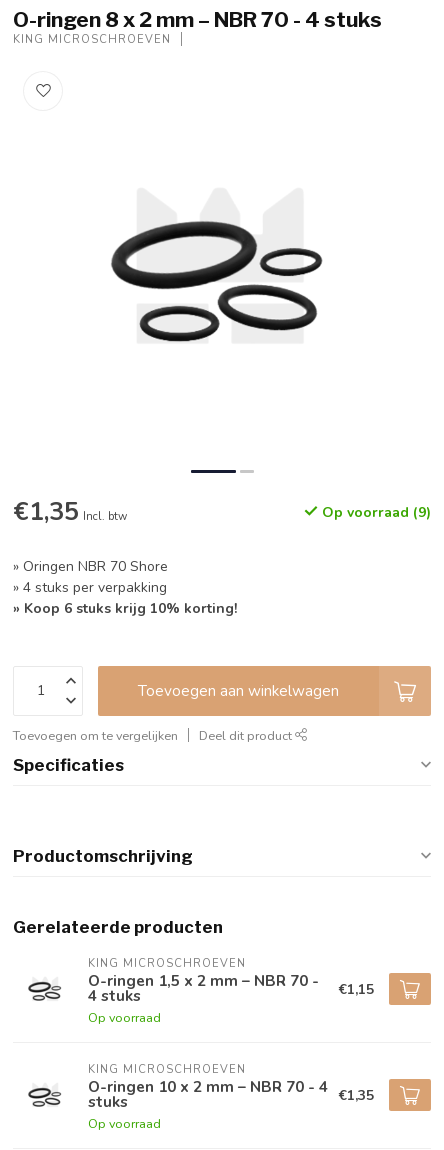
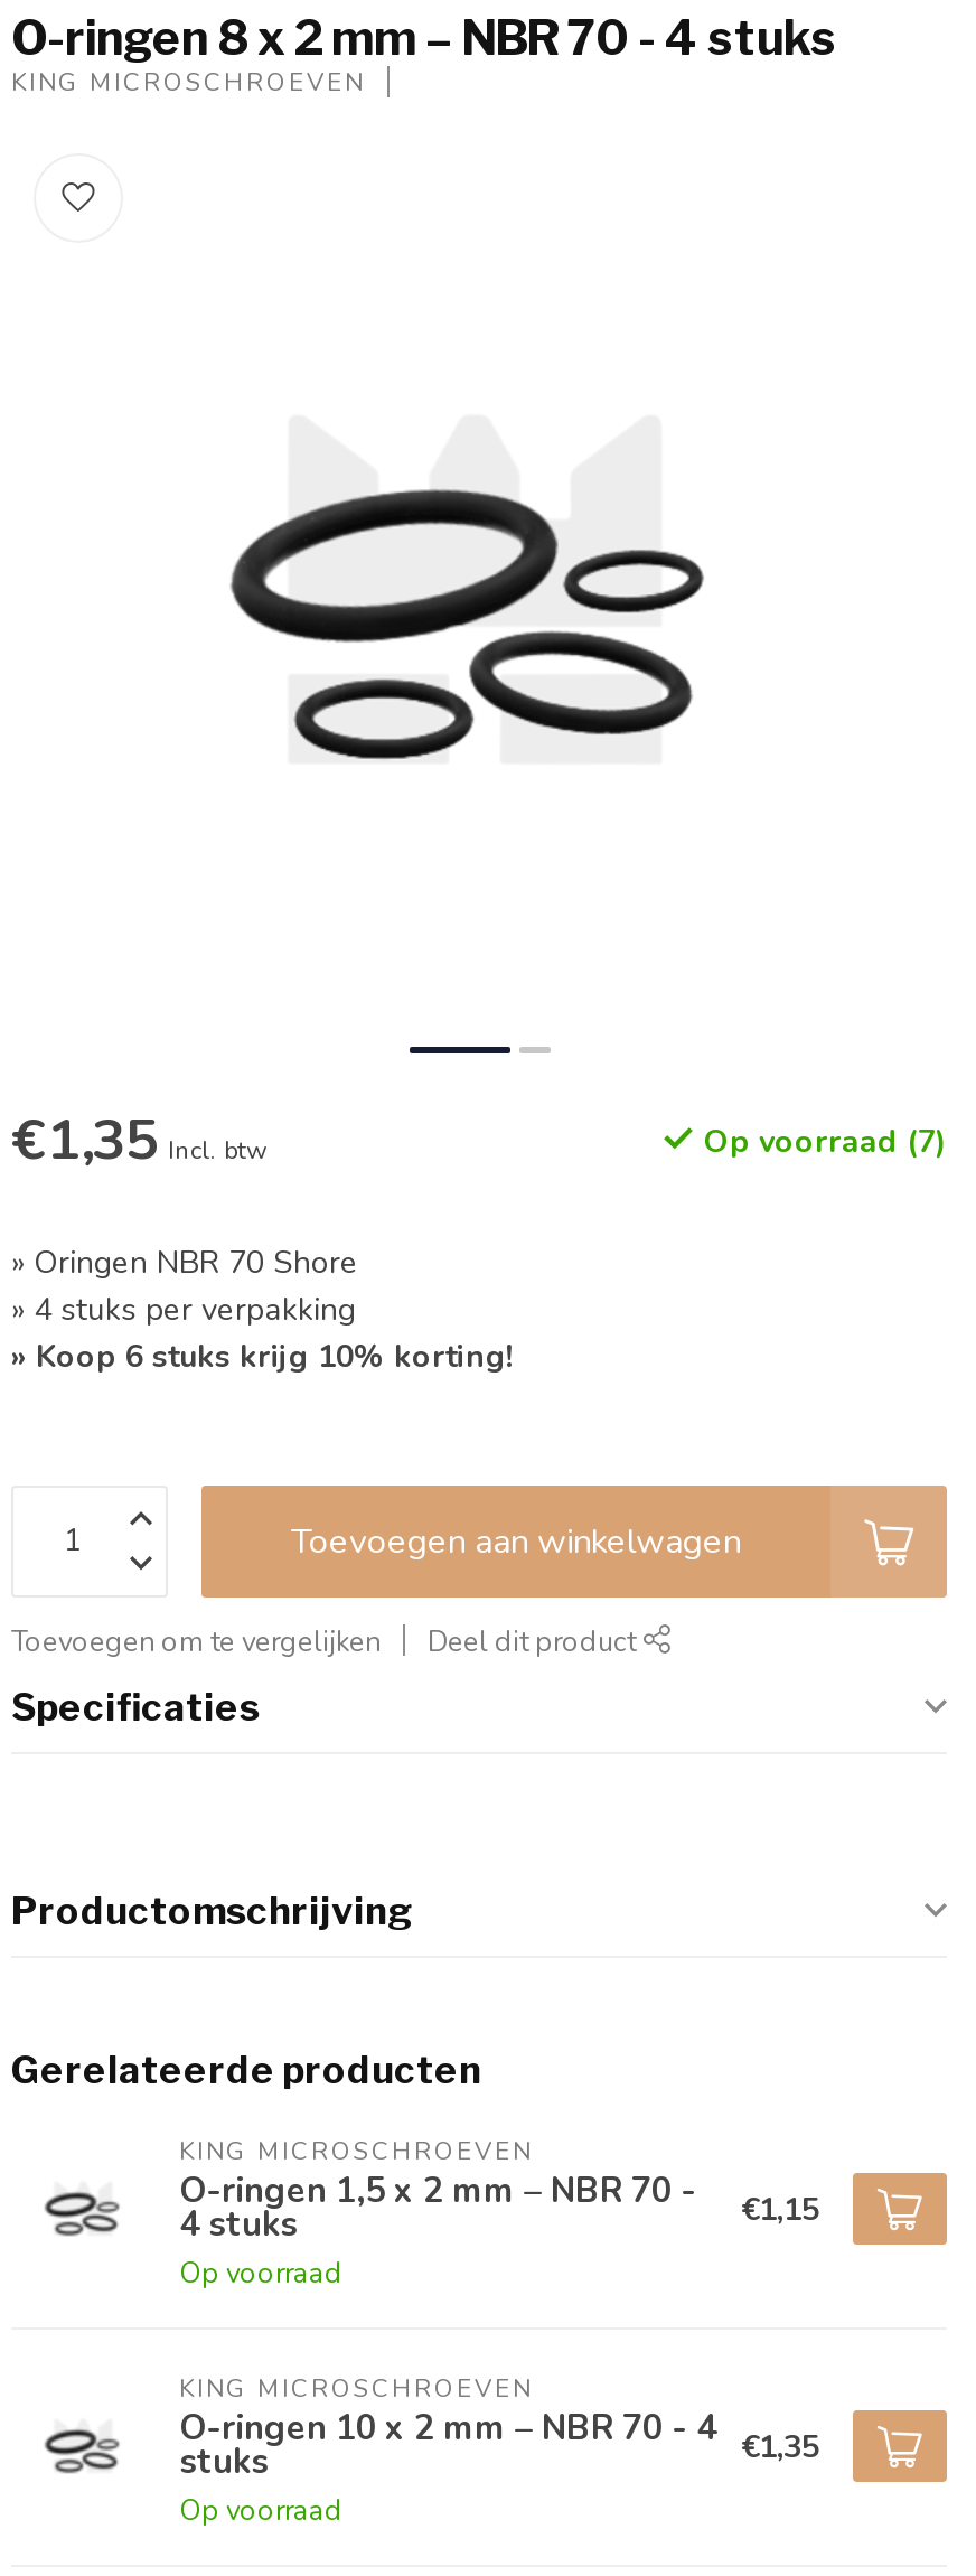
- Op voorraad (9)
+ Op voorraad (7)
